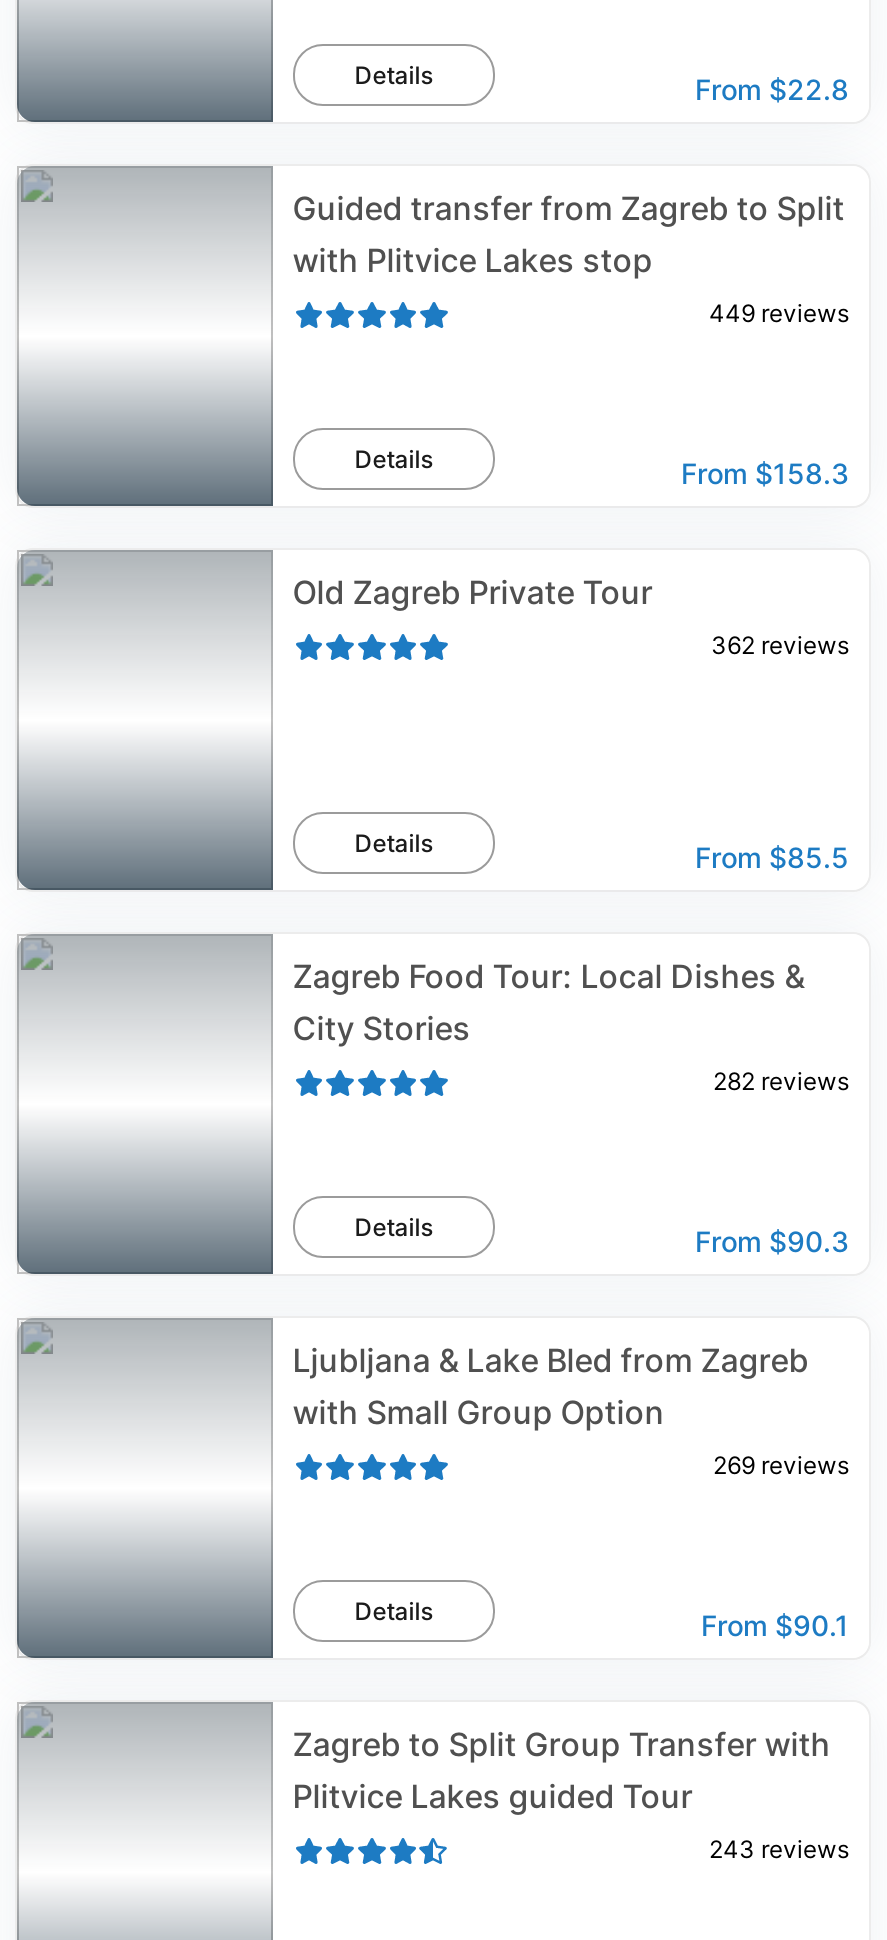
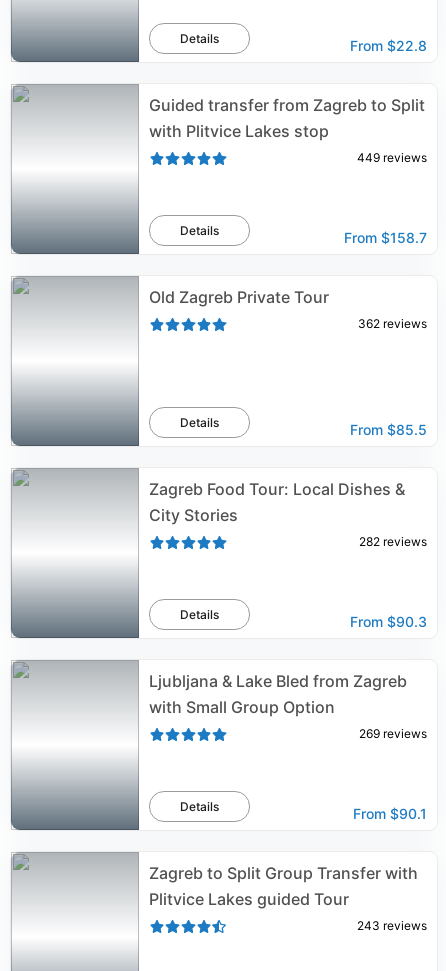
- From $158.3
+ From $158.7
